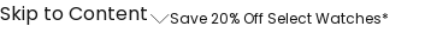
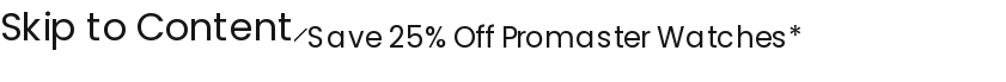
- Save 20% Off Select Watches*
+ Save 25% Off Promaster Watches*
